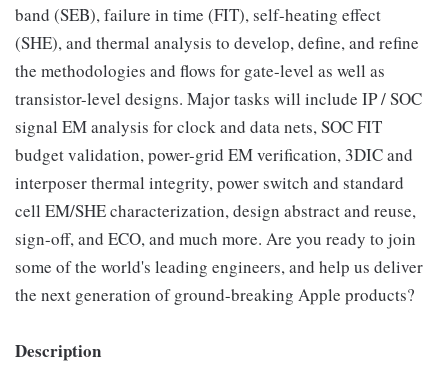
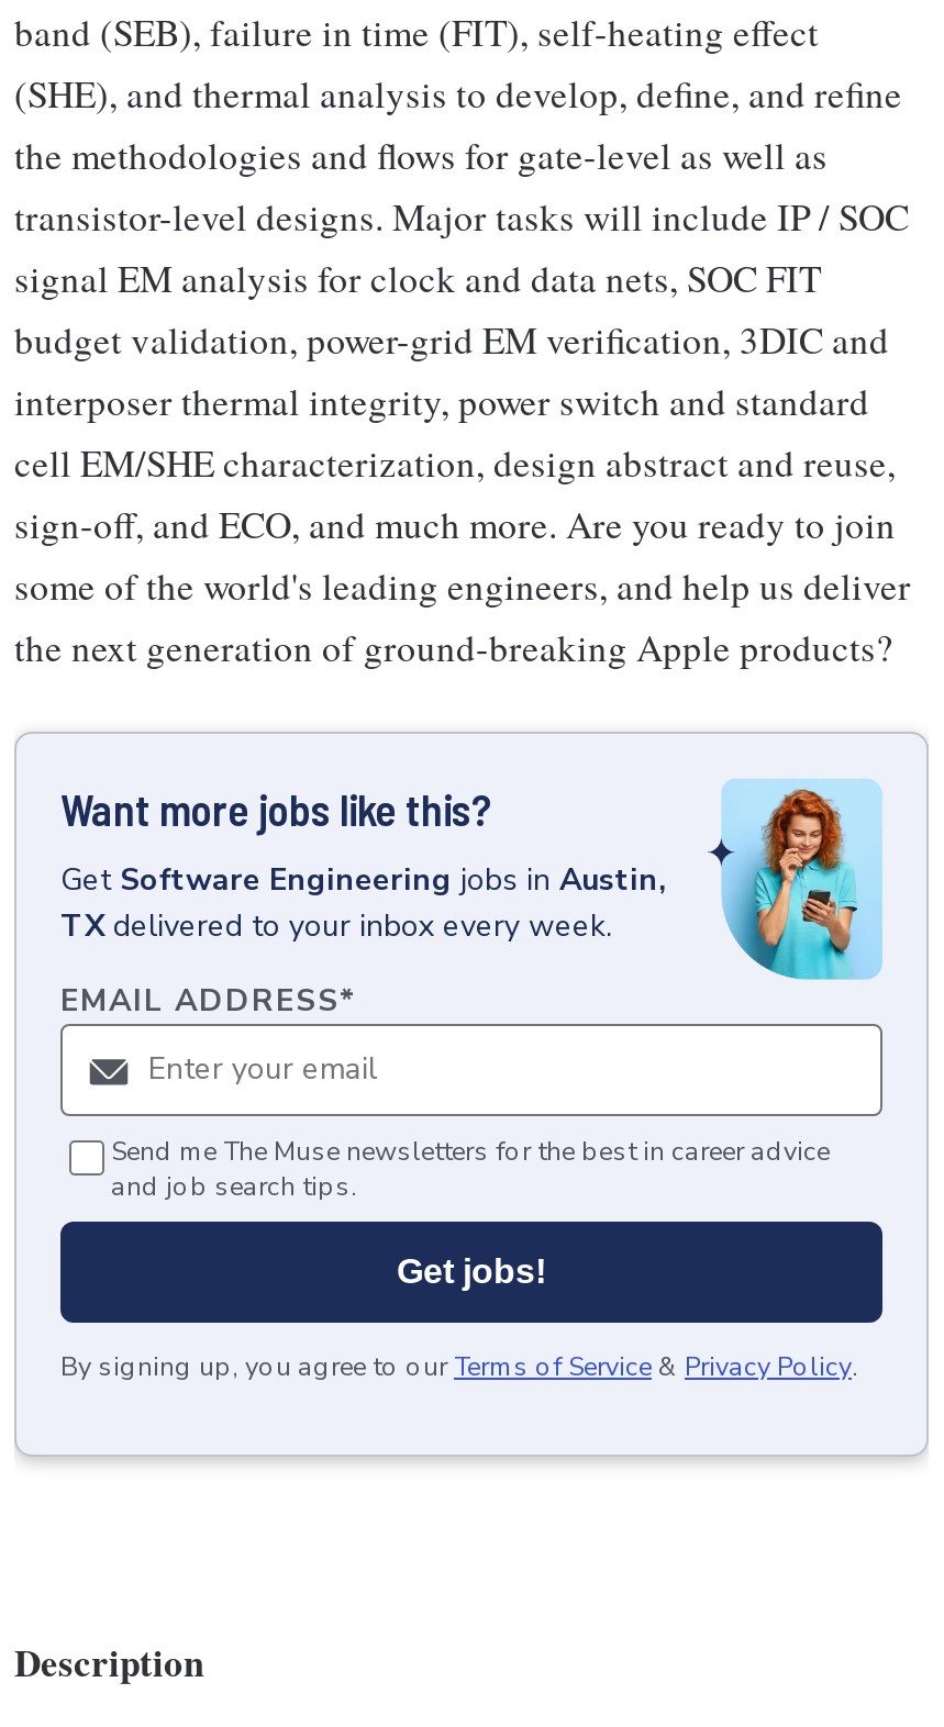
+ [image]
+ Want more jobs like this?
+ Get Software Engineering jobs in Austin,
+ TX delivered to your inbox every week.
+ EMAIL ADDRESS*

+ Send me The Muse newsletters for the best in career advice
+ and job search tips.
+ Get jobs!
+ By signing up, you agree to our Terms of Service & Privacy Policy.
